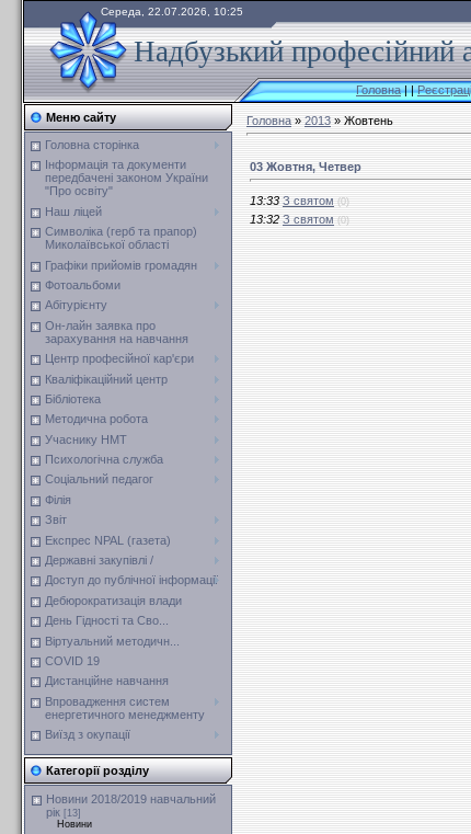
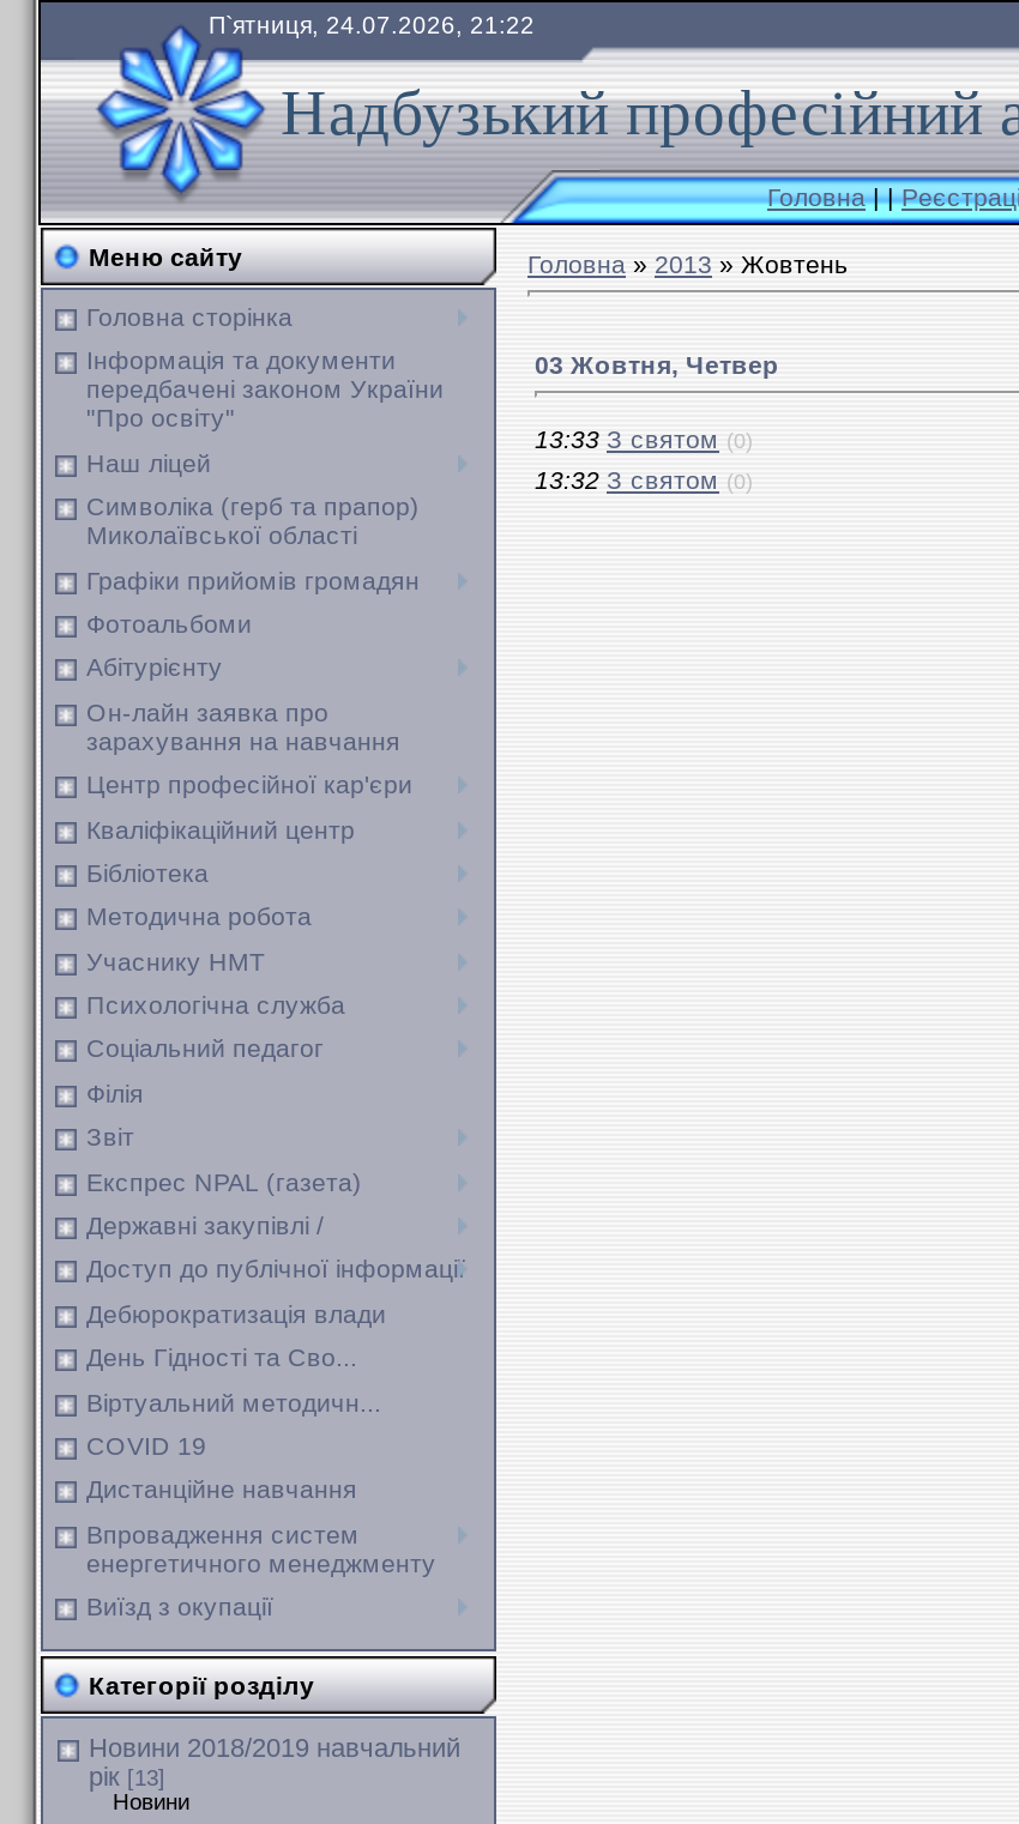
- Середа, 22.07.2026, 10:25
+ П`ятниця, 24.07.2026, 21:22
